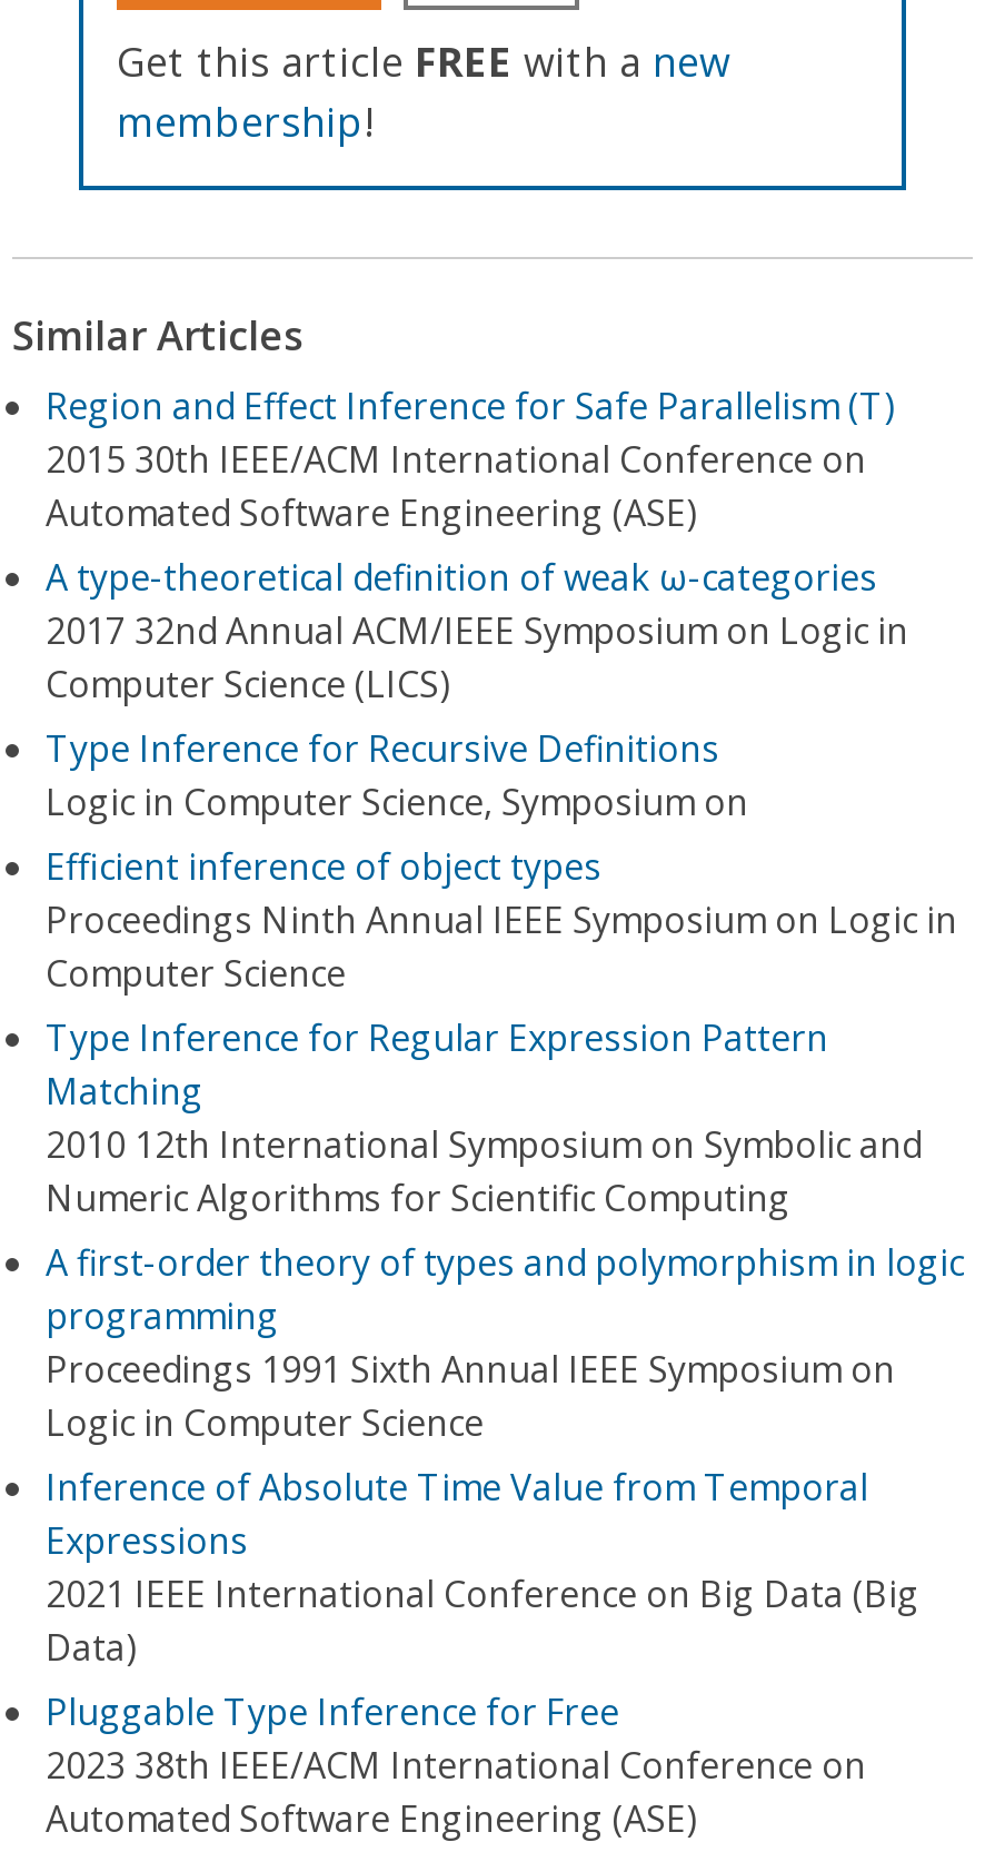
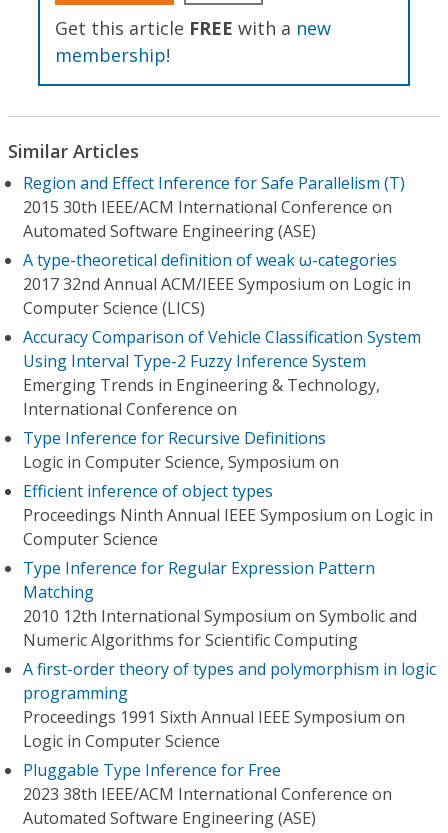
+ Accuracy Comparison of Vehicle Classification System
+ Using Interval Type-2 Fuzzy Inference System
+ Emerging Trends in Engineering & Technology,
+ International Conference on

moved down: Type Inference for Recursive Definitions | Logic in Computer Science, Symposium on | Efficient inference of object types | ... | Proceedings 1991 Sixth Annual IEEE Symposium on | Logic in Computer Science

- Inference of Absolute Time Value from Temporal
- Expressions
- 2021 IEEE International Conference on Big Data (Big
- Data)
